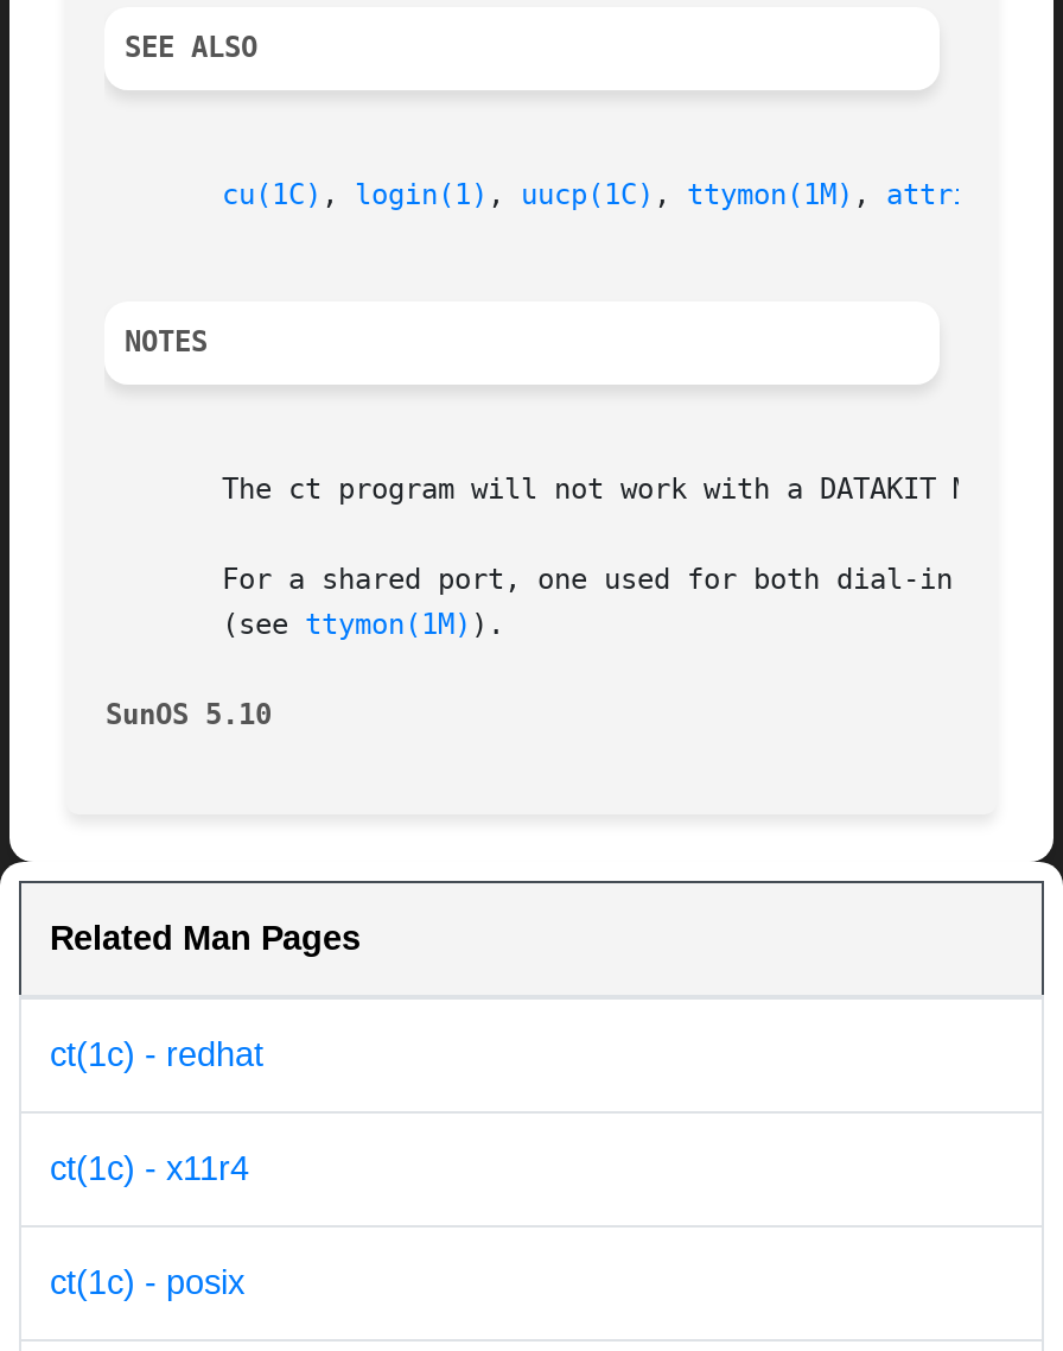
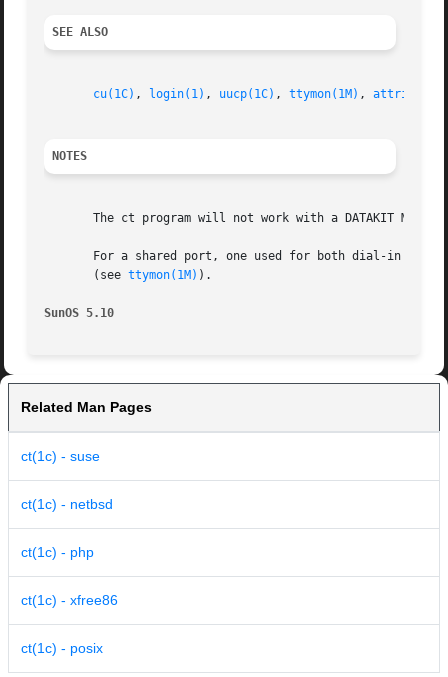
- ct(1c) - redhat
- ct(1c) - x11r4
+ ct(1c) - suse
+ ct(1c) - netbsd
+ ct(1c) - php
+ ct(1c) - xfree86
